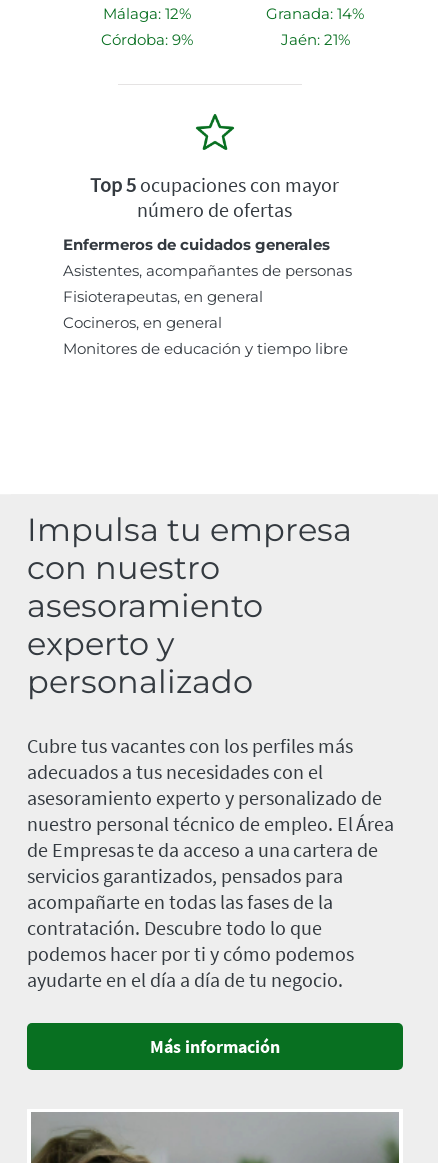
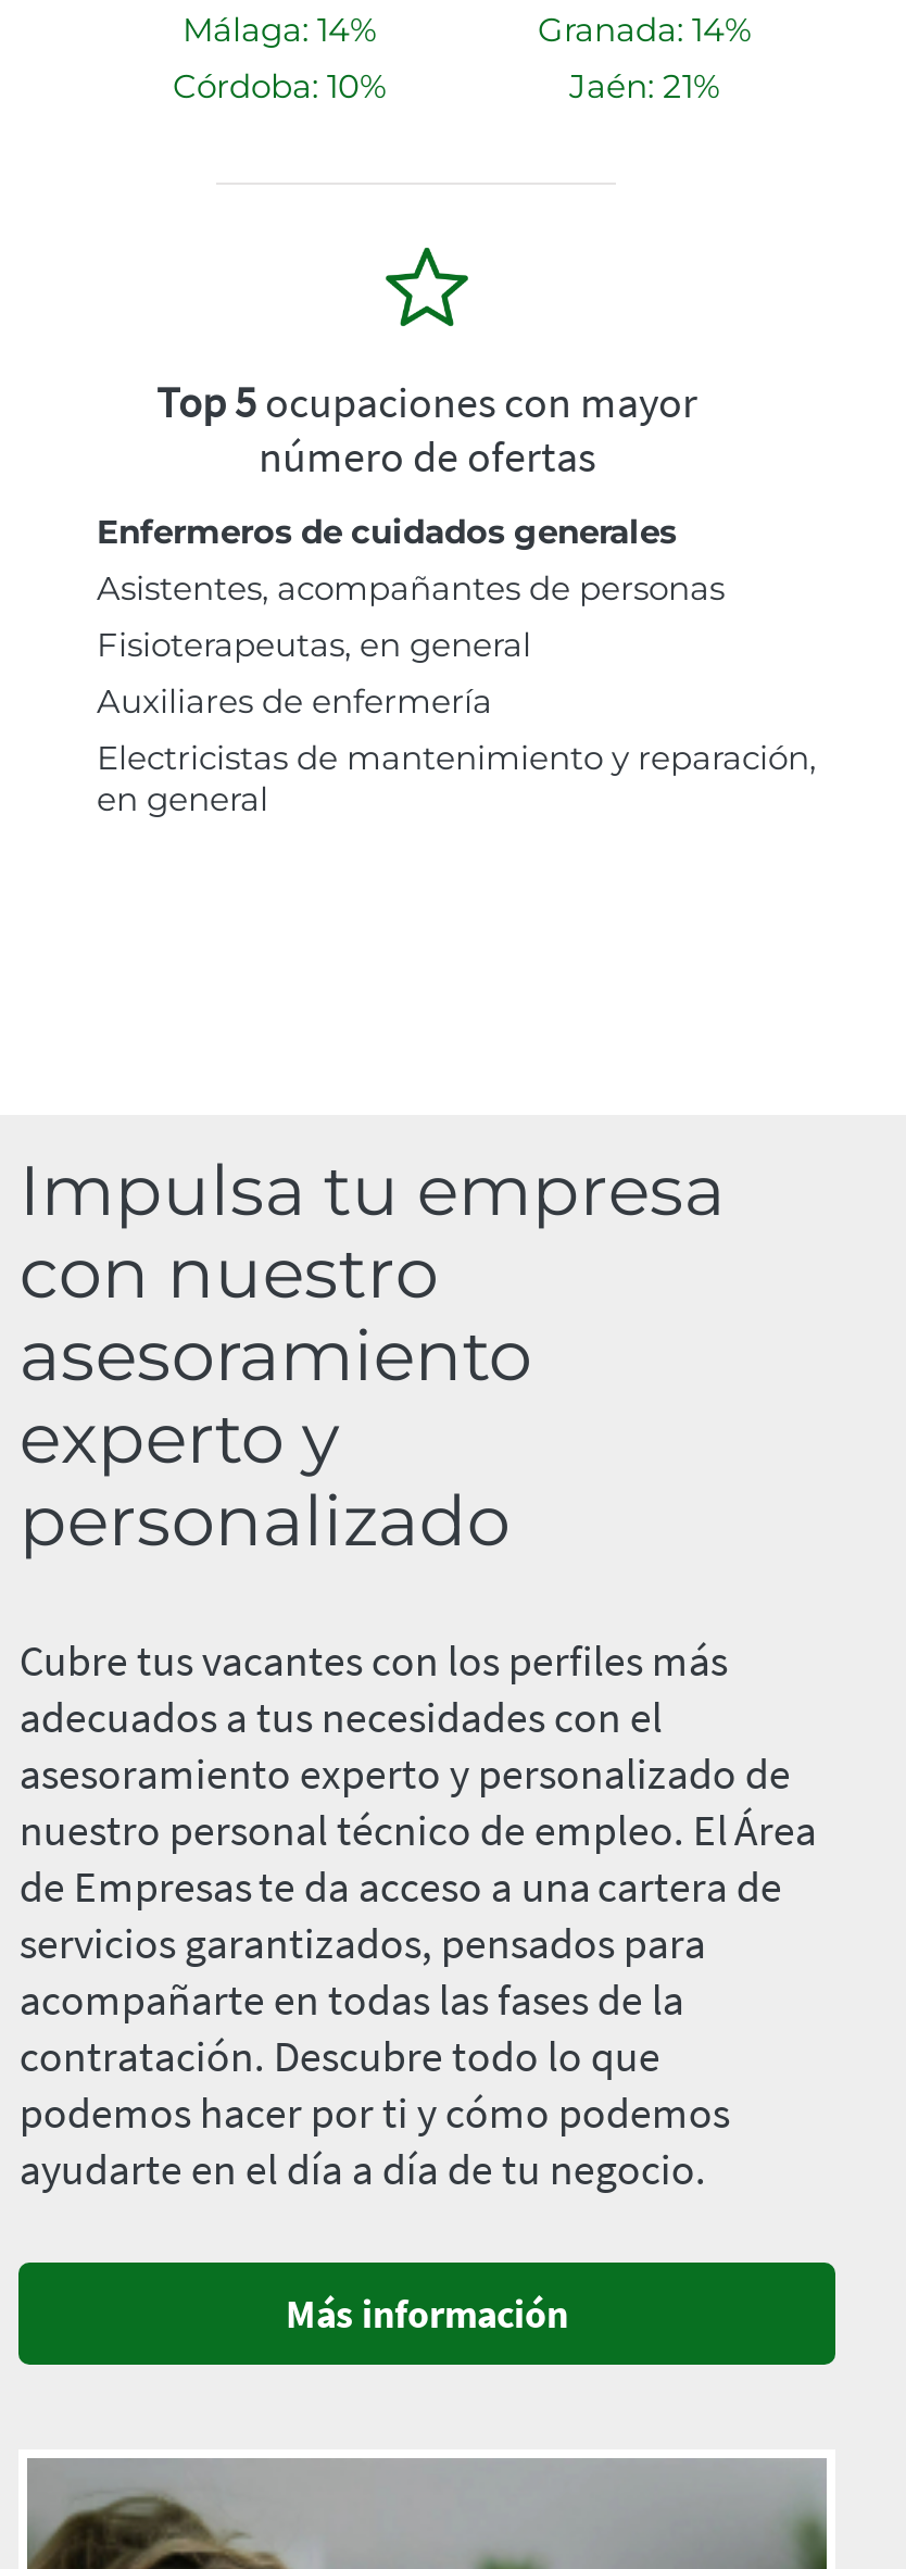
- Málaga: 12%
+ Málaga: 14%

- Córdoba: 9%
+ Córdoba: 10%

- Cocineros, en general
- Monitores de educación y tiempo libre
+ Auxiliares de enfermería
+ Electricistas de mantenimiento y reparación,
+ en general
